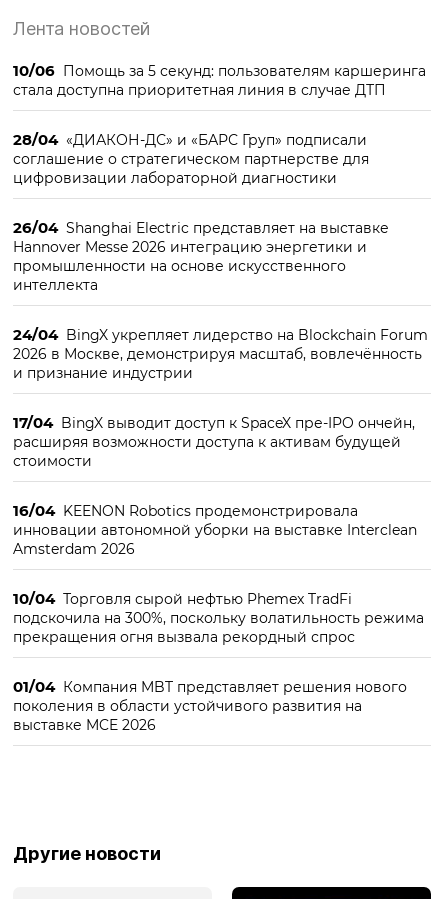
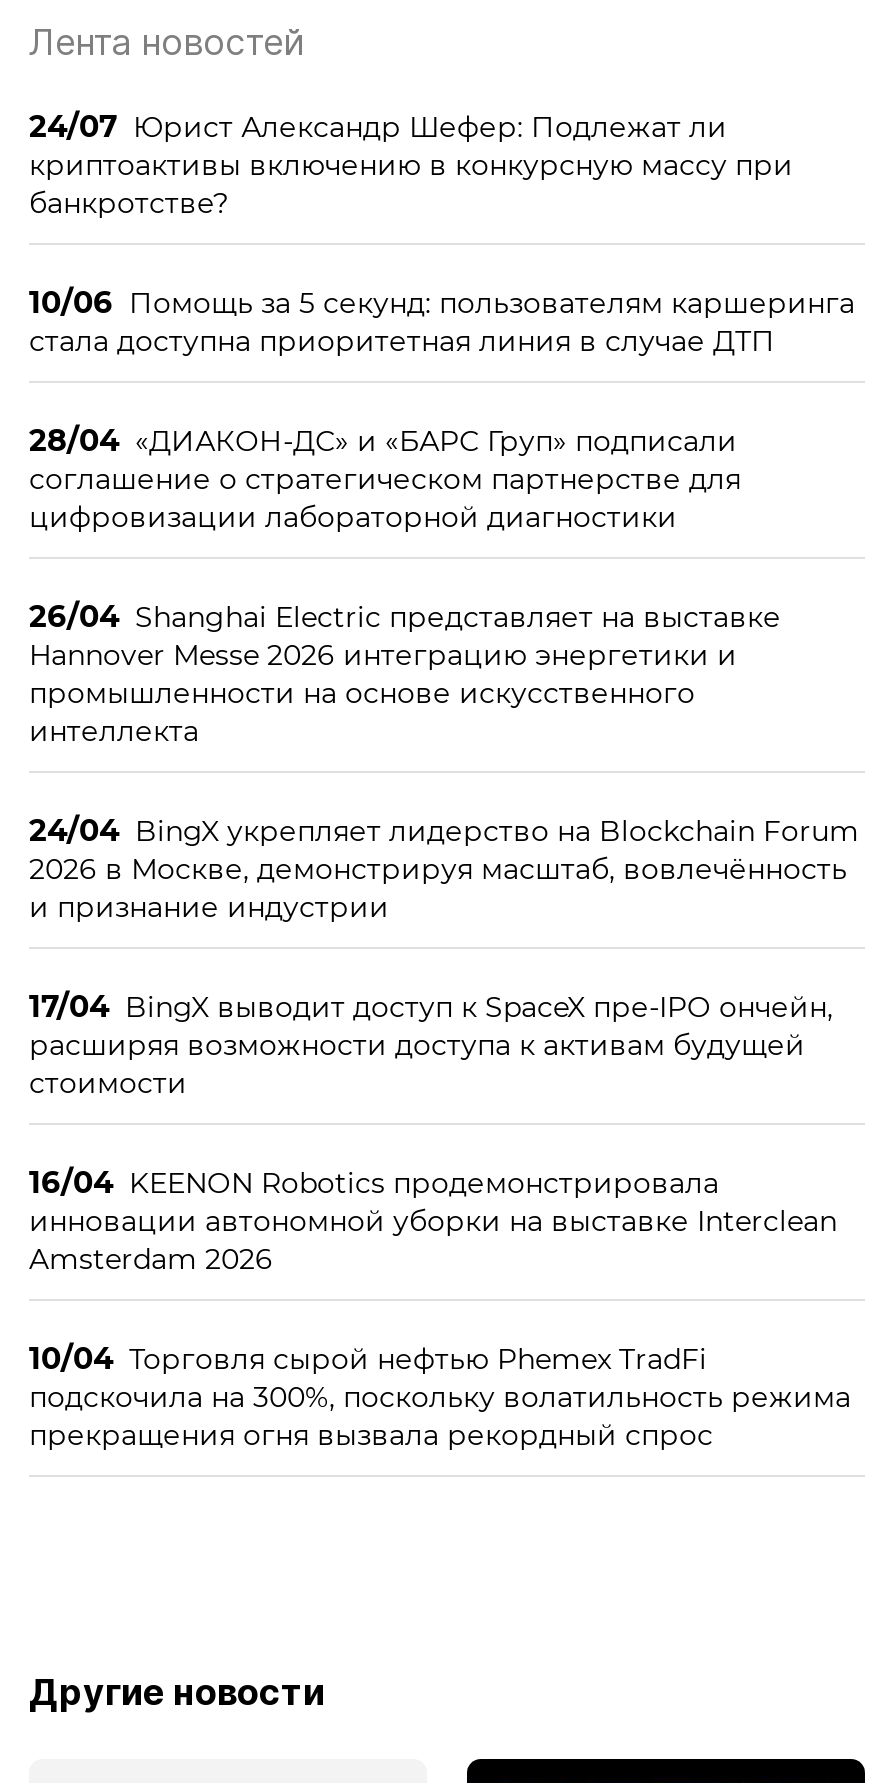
+ 24/07 Юрист Александр Шефер: Подлежат ли
+ криптоактивы включению в конкурсную массу при
+ банкротстве?

moved down: 10/06 Помощь за 5 секунд: пользователям каршеринга | стала доступна приоритетная линия в случае ДТП | 28/04 «ДИАКОН-ДС» и «БАРС Груп» подписали | ... | подскочила на 300%, поскольку волатильность режима | прекращения огня вызвала рекордный спрос

- 01/04 Компания MBT представляет решения нового
- поколения в области устойчивого развития на
- выставке MCE 2026
